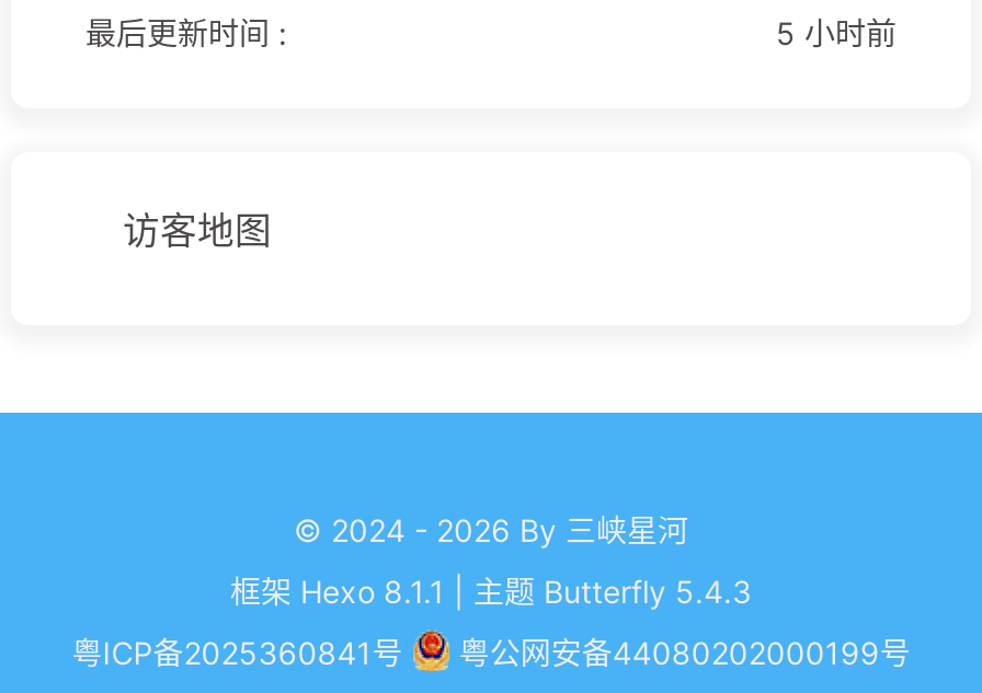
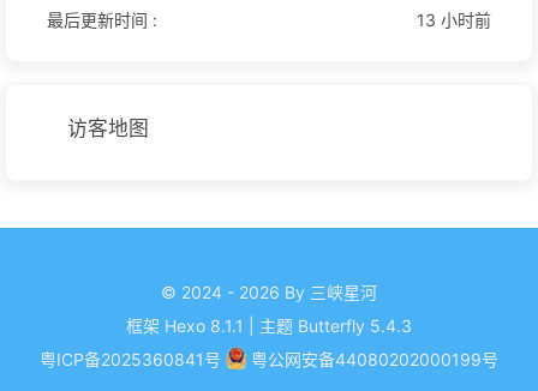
- 5 小时前
+ 13 小时前
